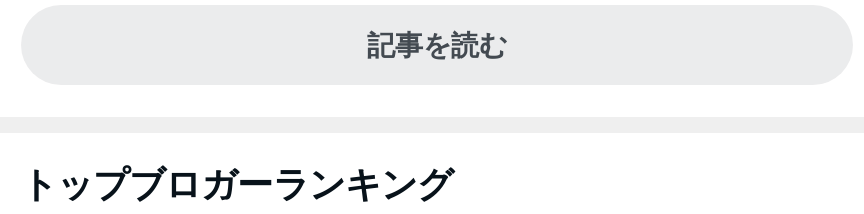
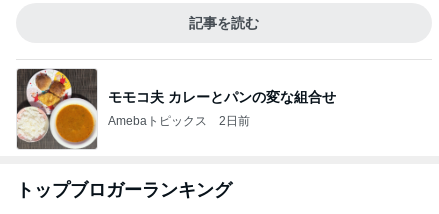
+ [image]
+ モモコ夫 カレーとパンの変な組合せ
+ Amebaトピックス
+ 2日前
